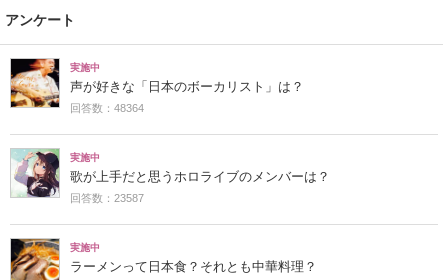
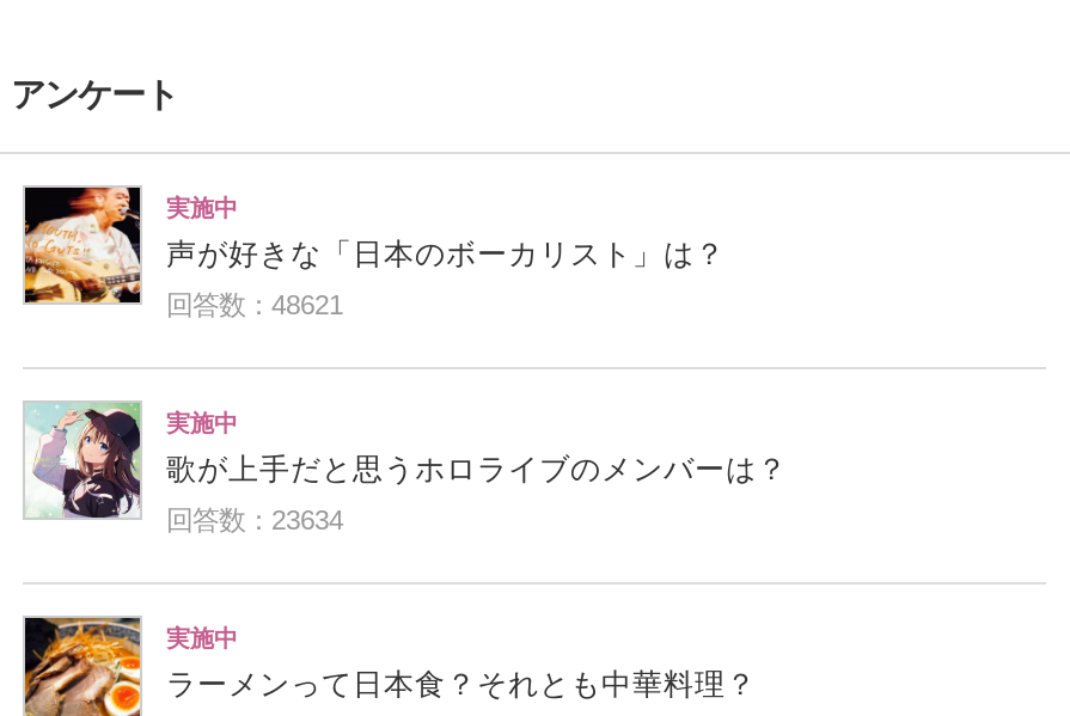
- 回答数：48364
+ 回答数：48621

- 回答数：23587
+ 回答数：23634
